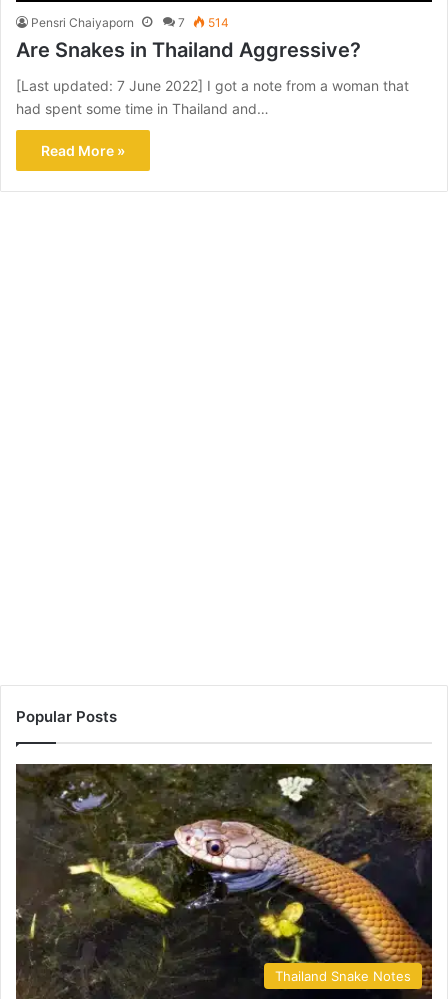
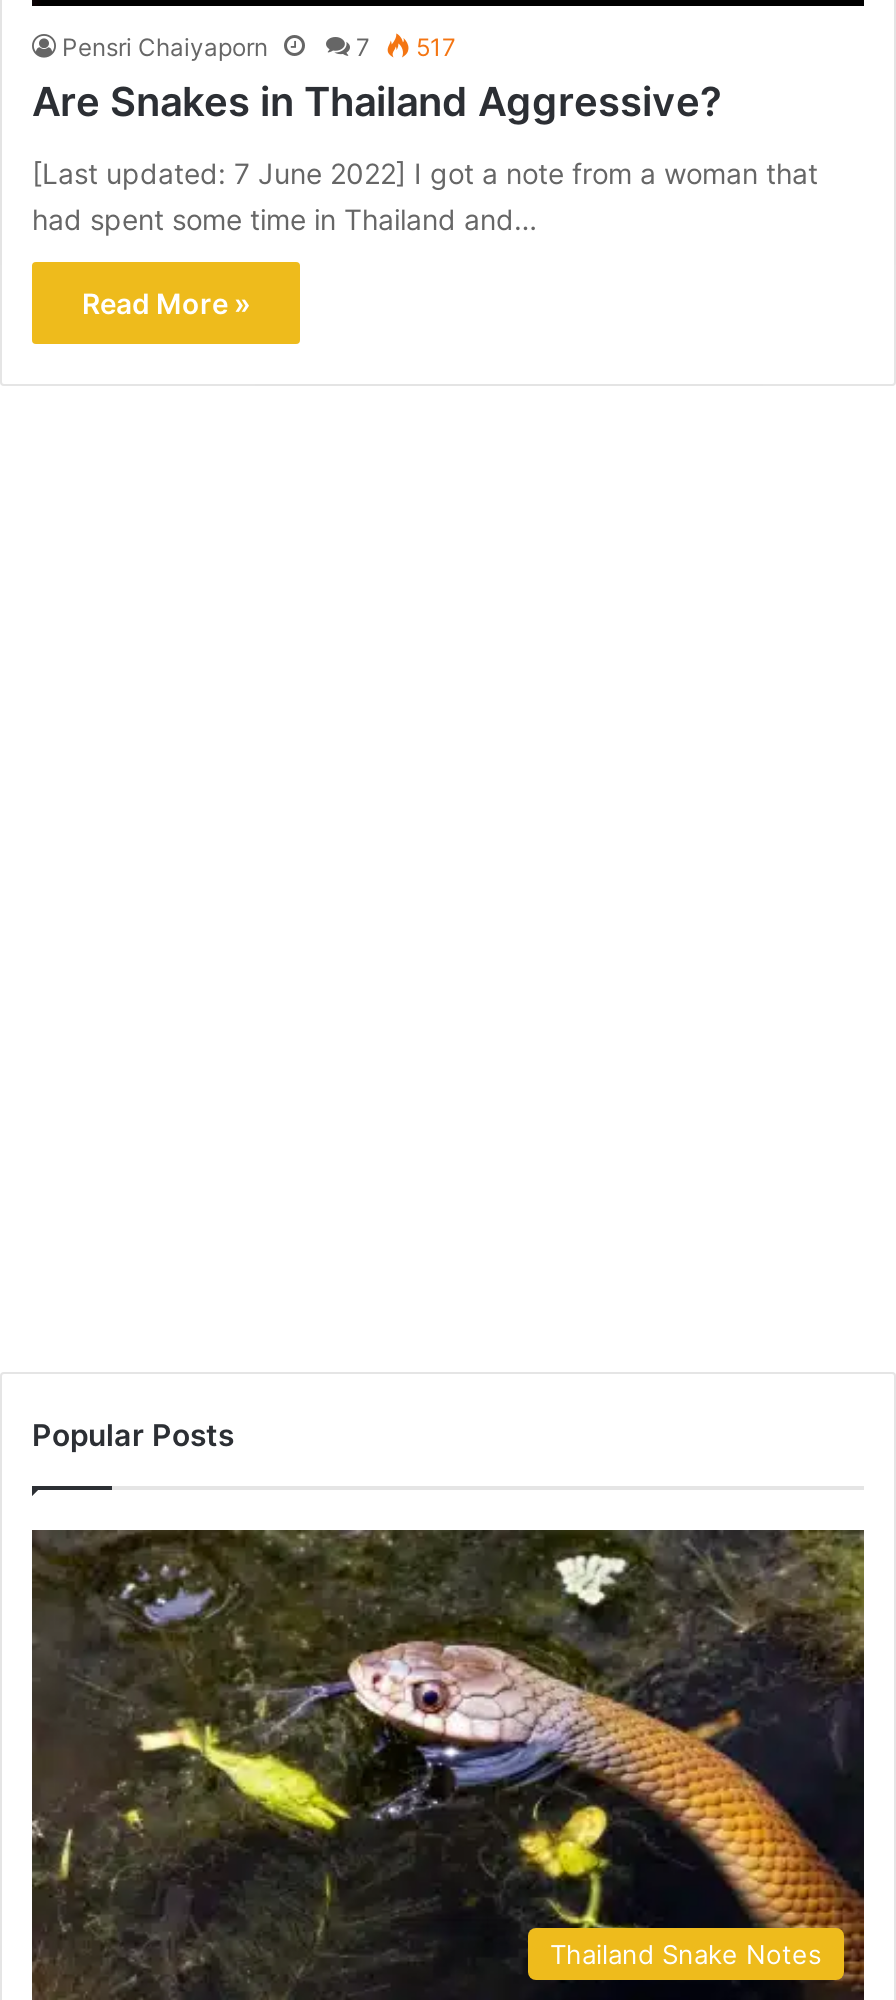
- 7 514
+ 7 517
